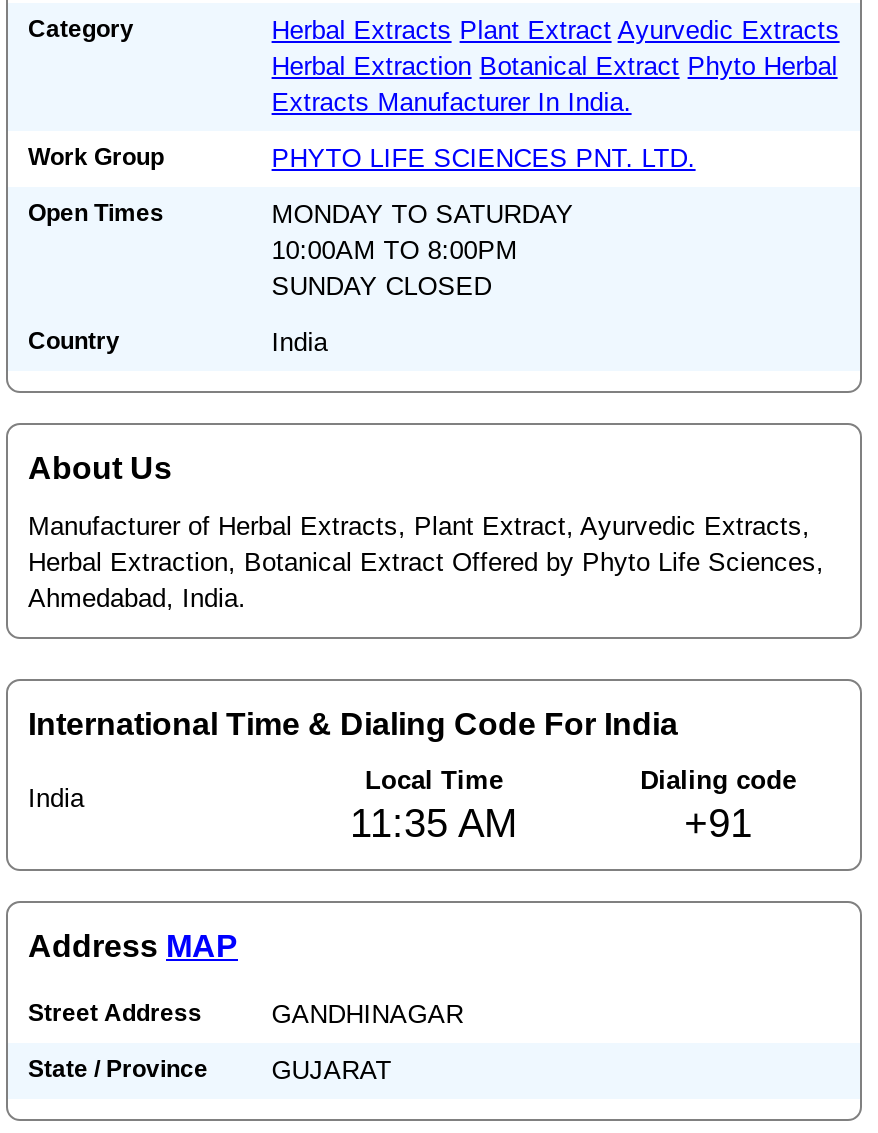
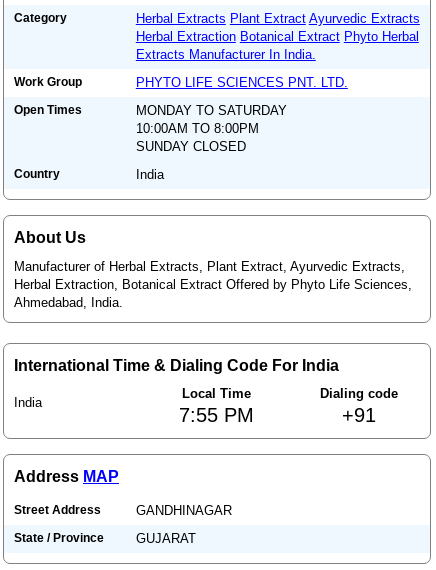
- 11:35 AM
+ 7:55 PM
